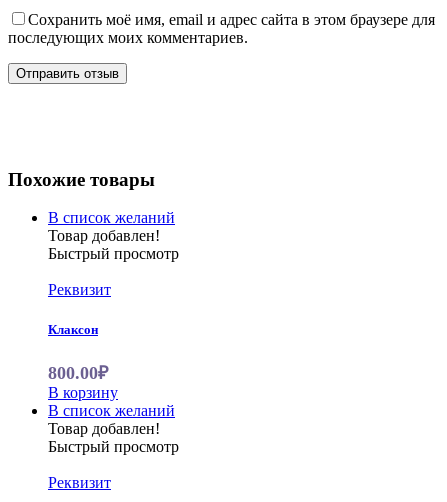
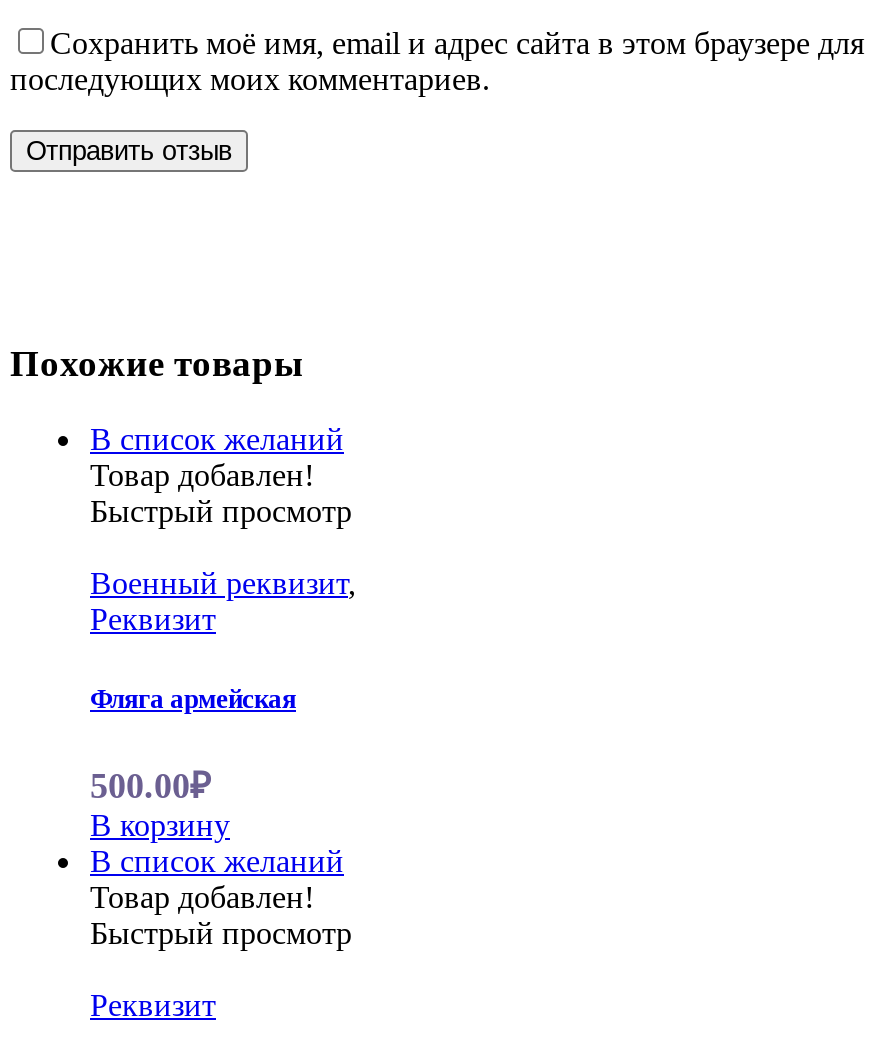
+ Военный реквизит,

- Клаксон
+ Фляга армейская

- 800.00₽
+ 500.00₽
